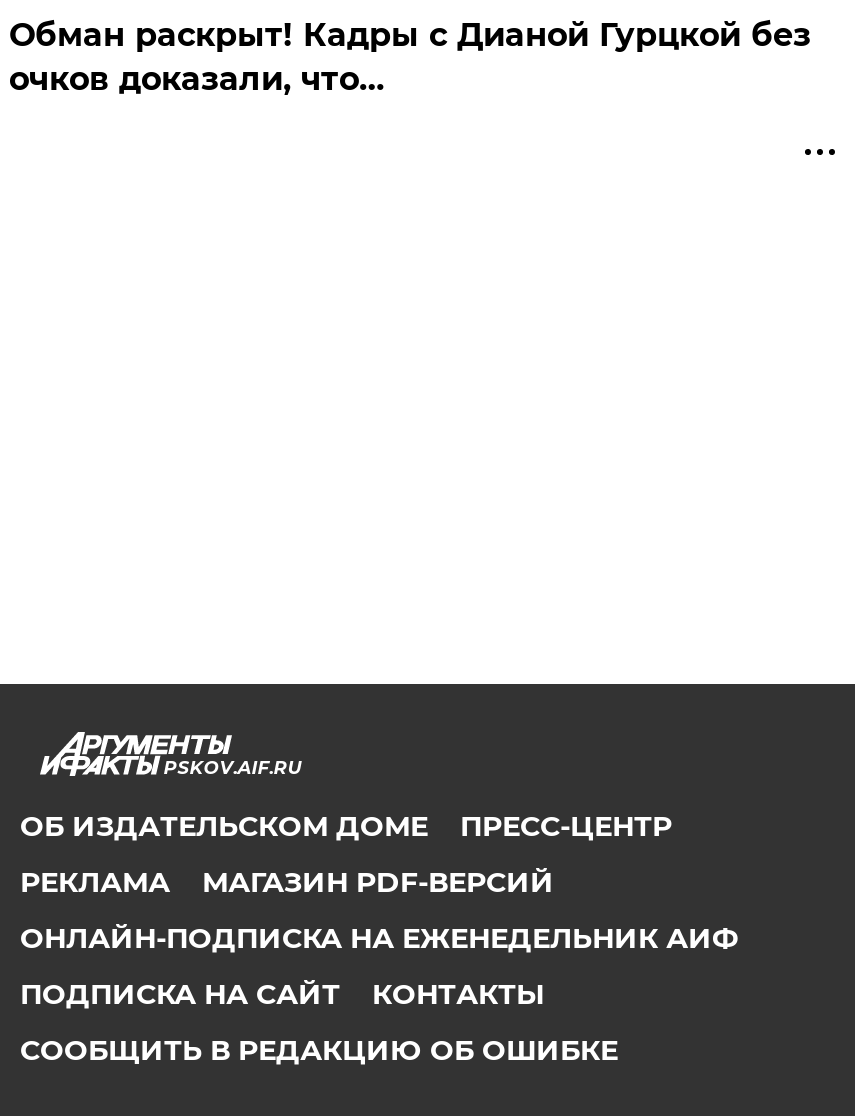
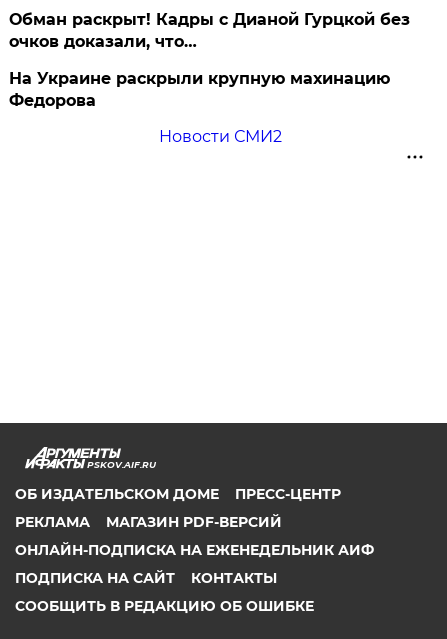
+ На Украине раскрыли крупную махинацию
+ Федорова
+ Новости СМИ2
